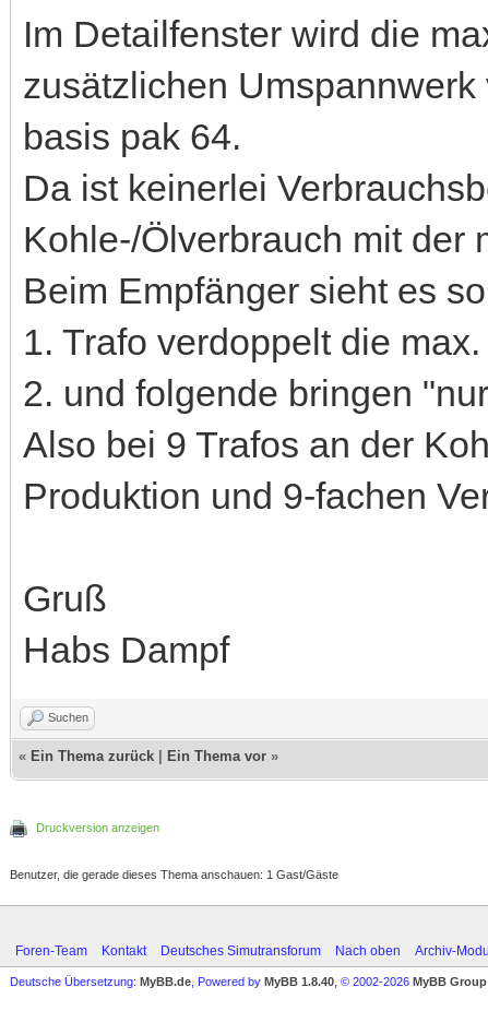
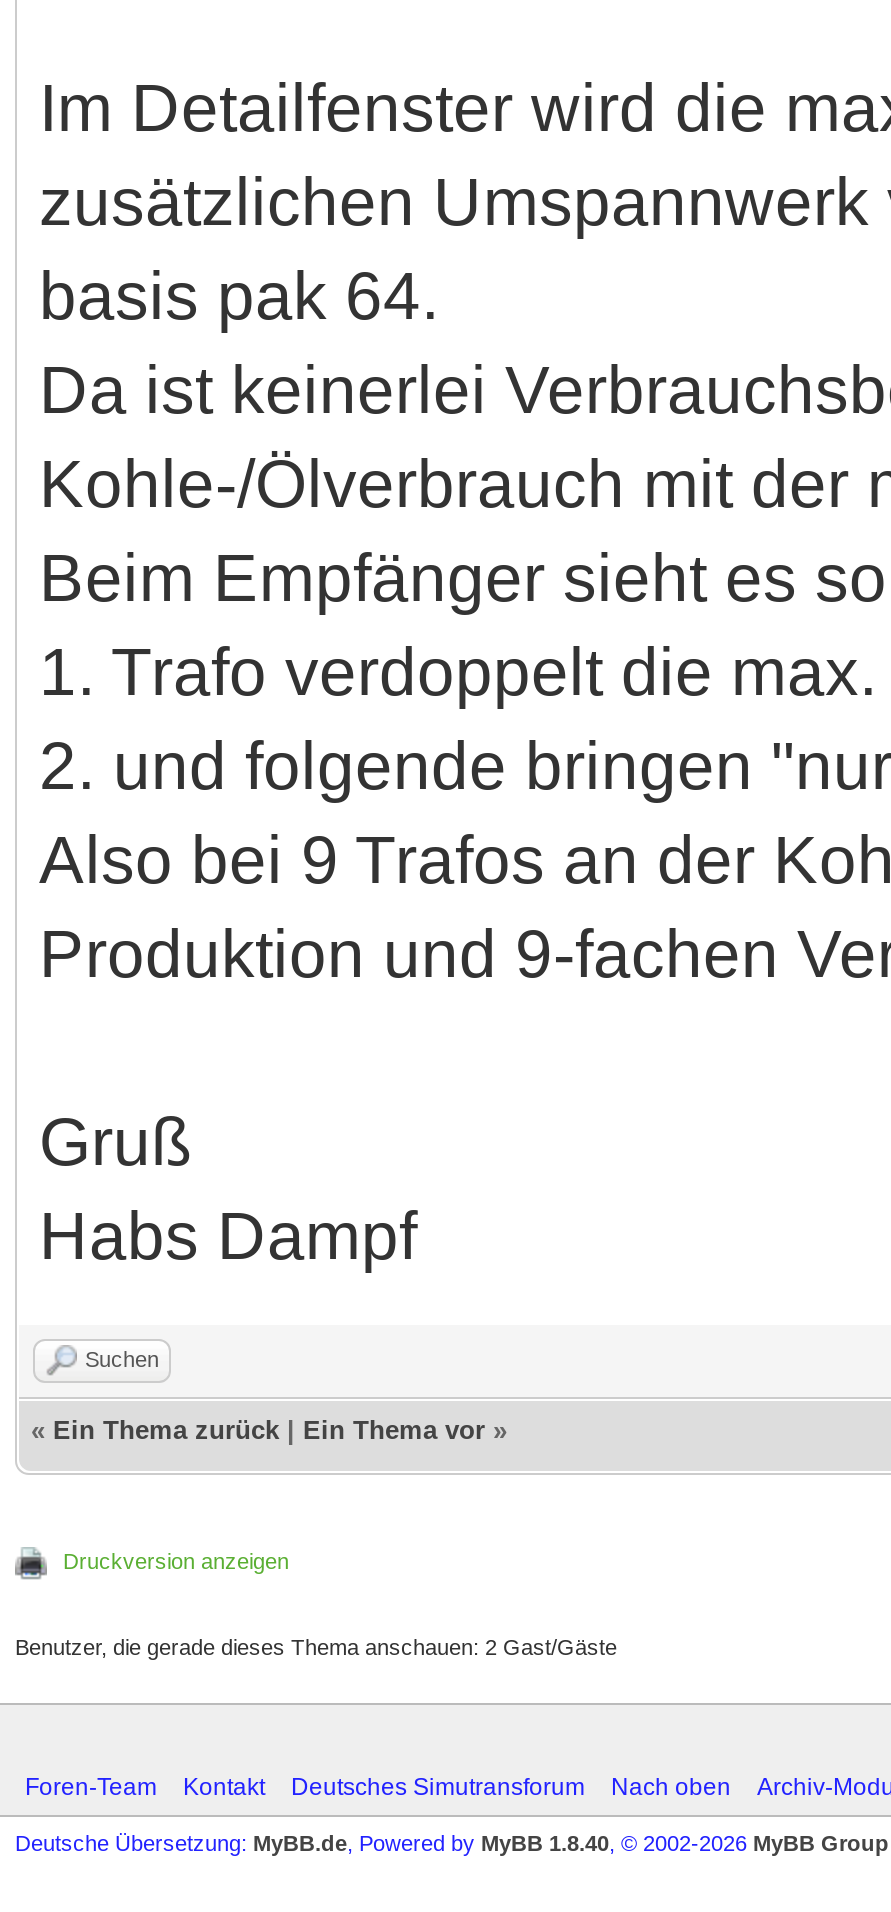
- Benutzer, die gerade dieses Thema anschauen: 1 Gast/Gäste
+ Benutzer, die gerade dieses Thema anschauen: 2 Gast/Gäste
